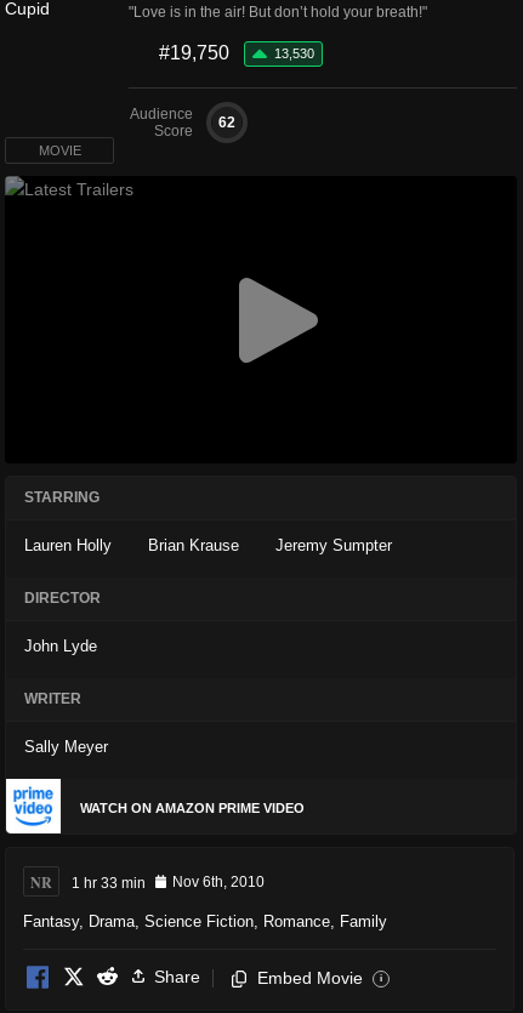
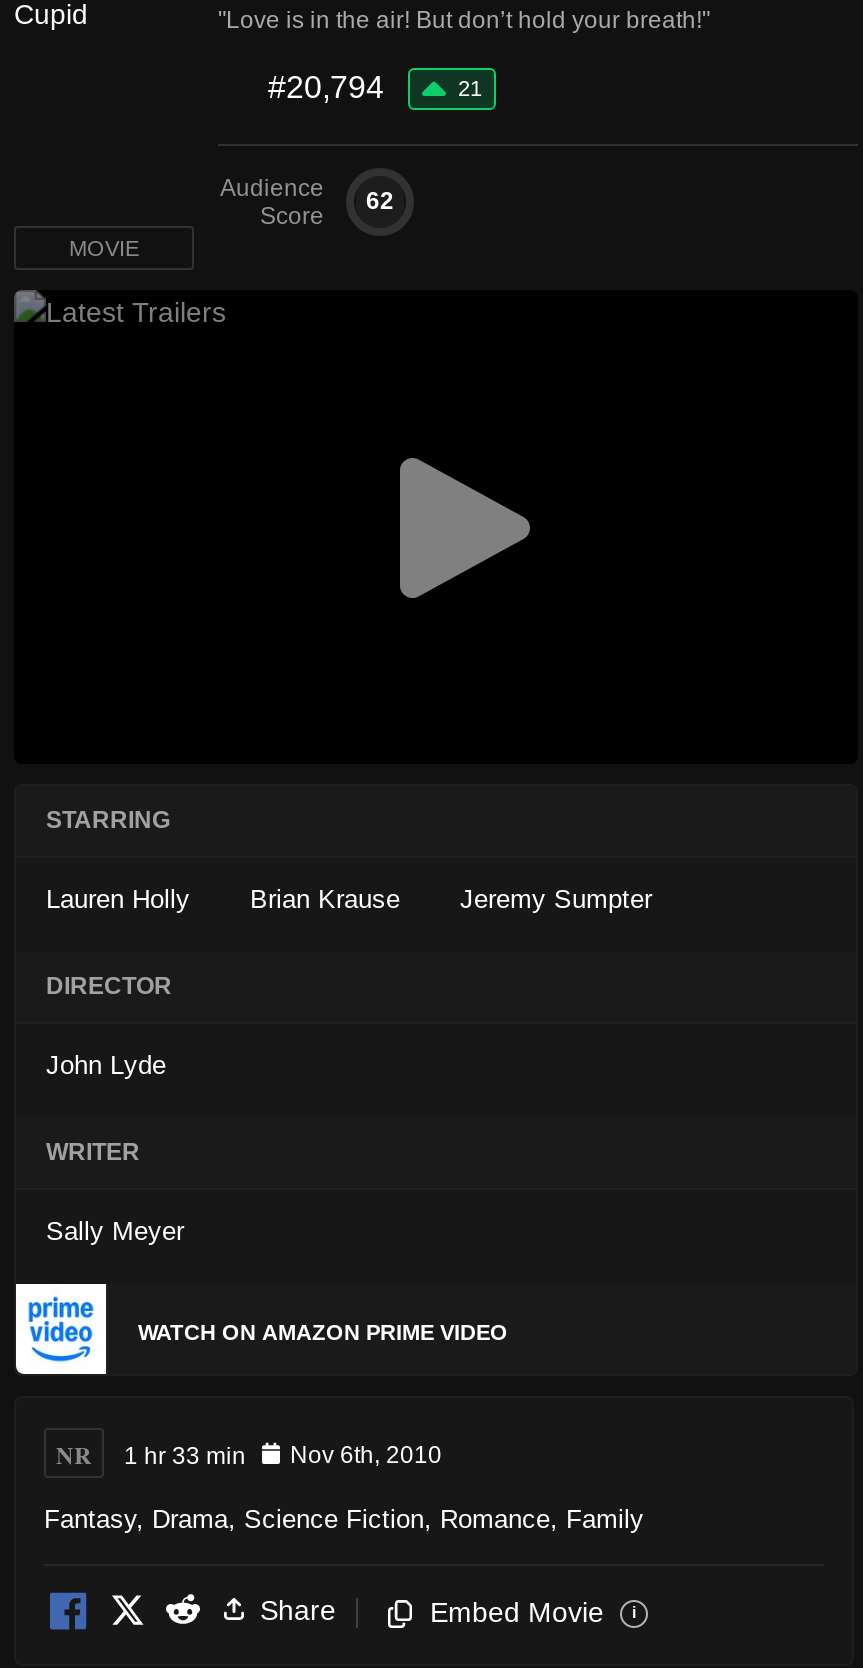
- #19,750
+ #20,794

- 13,530
+ 21
